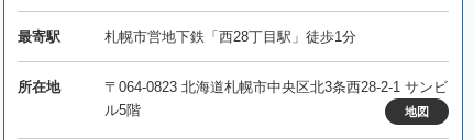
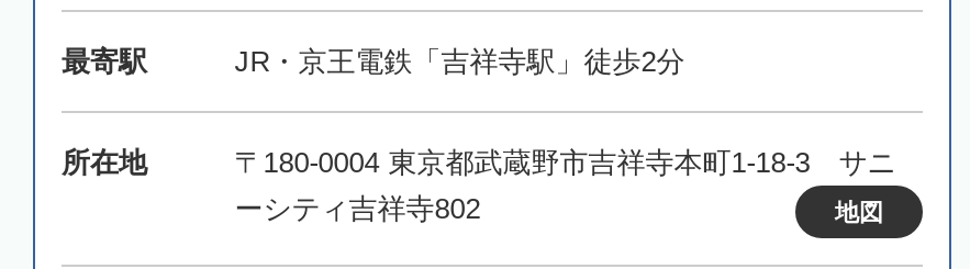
- 札幌市営地下鉄「西28丁目駅」徒歩1分
+ JR・京王電鉄「吉祥寺駅」徒歩2分

- 〒064-0823 北海道札幌市中央区北3条西28-2-1 サンビ
- ル5階
+ 〒180-0004 東京都武蔵野市吉祥寺本町1-18-3 サニ
+ ーシティ吉祥寺802
